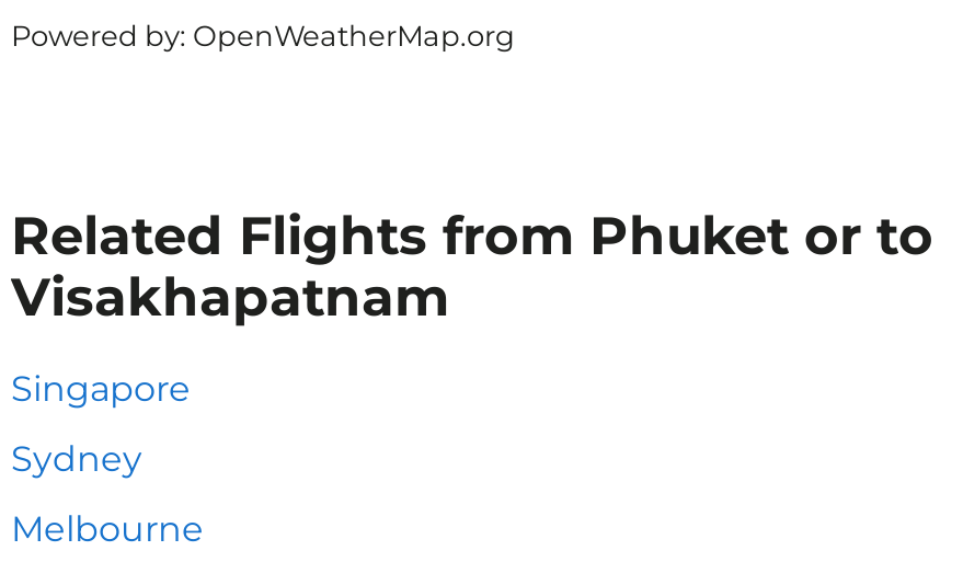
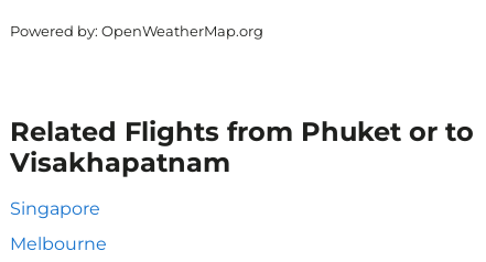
- Sydney
